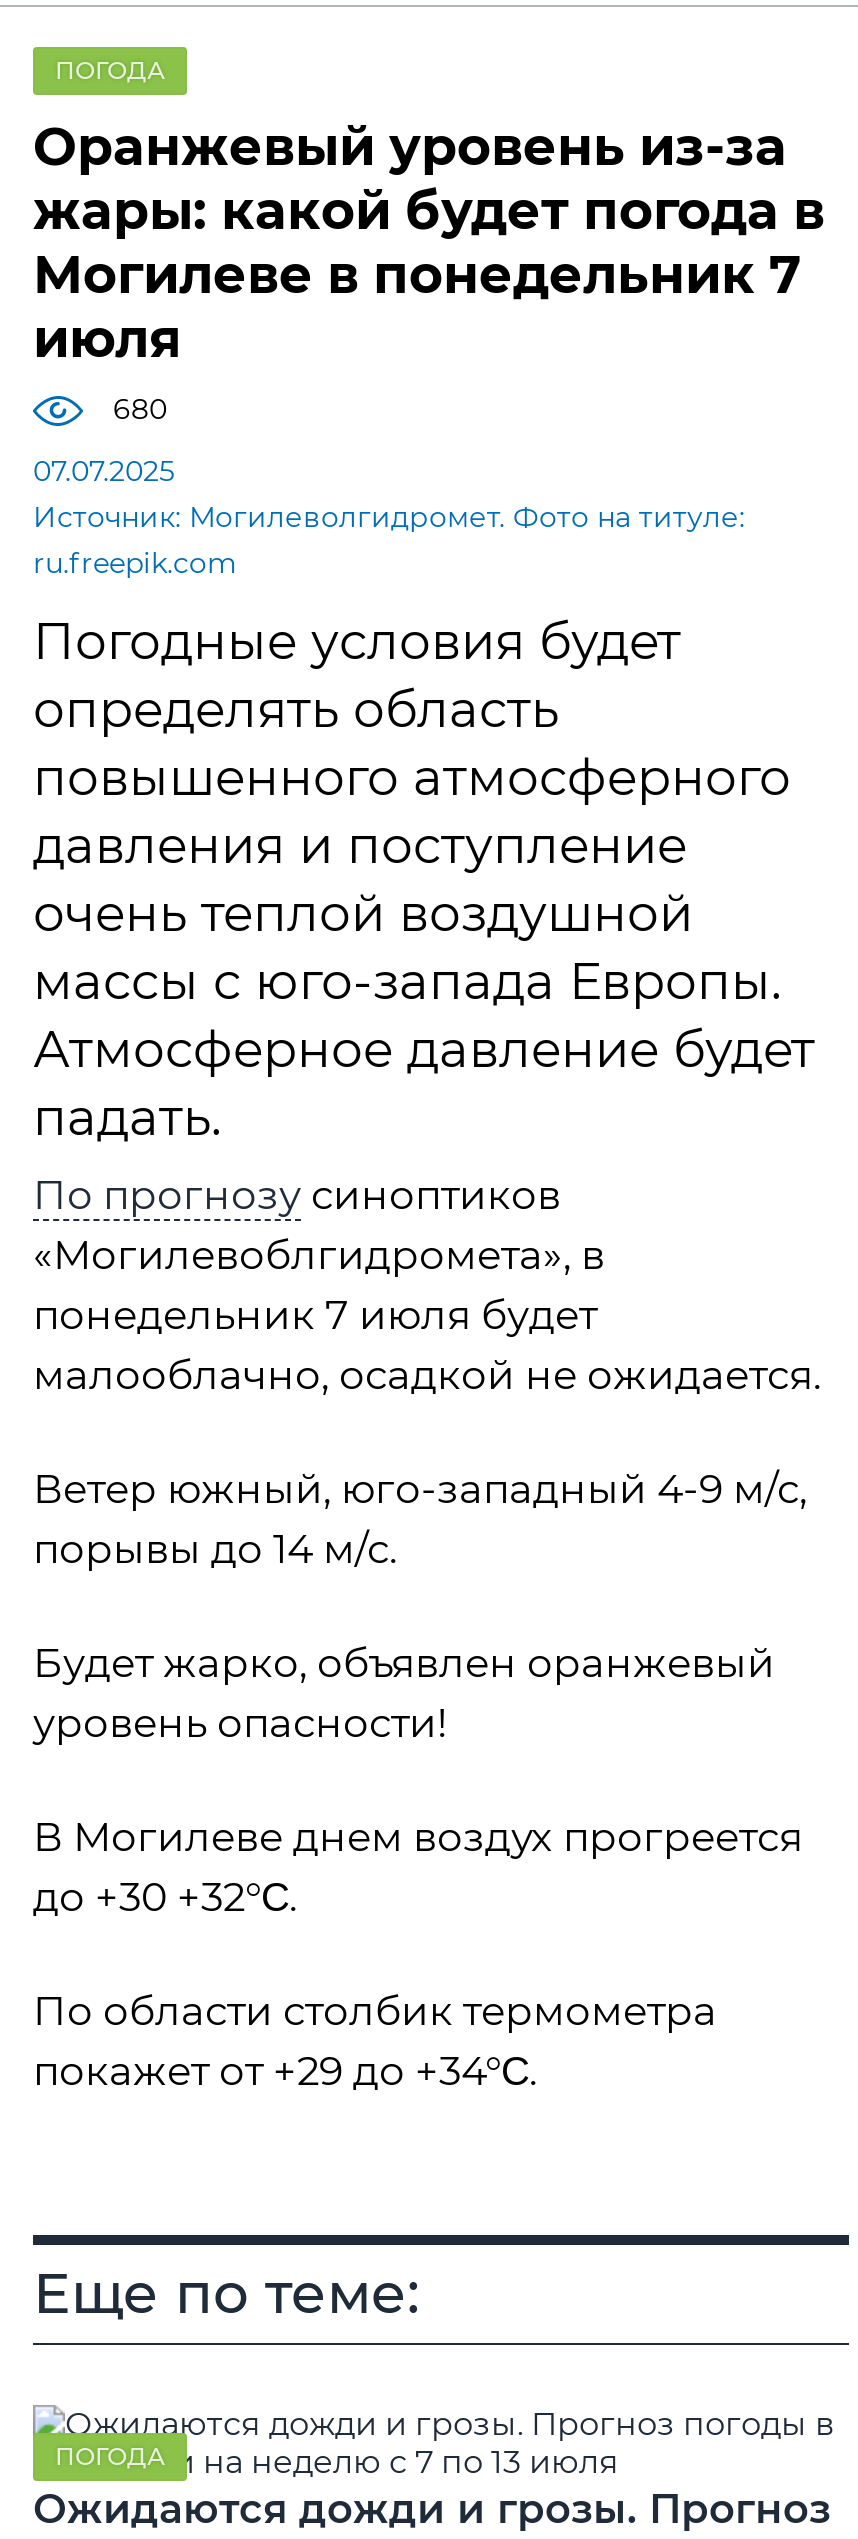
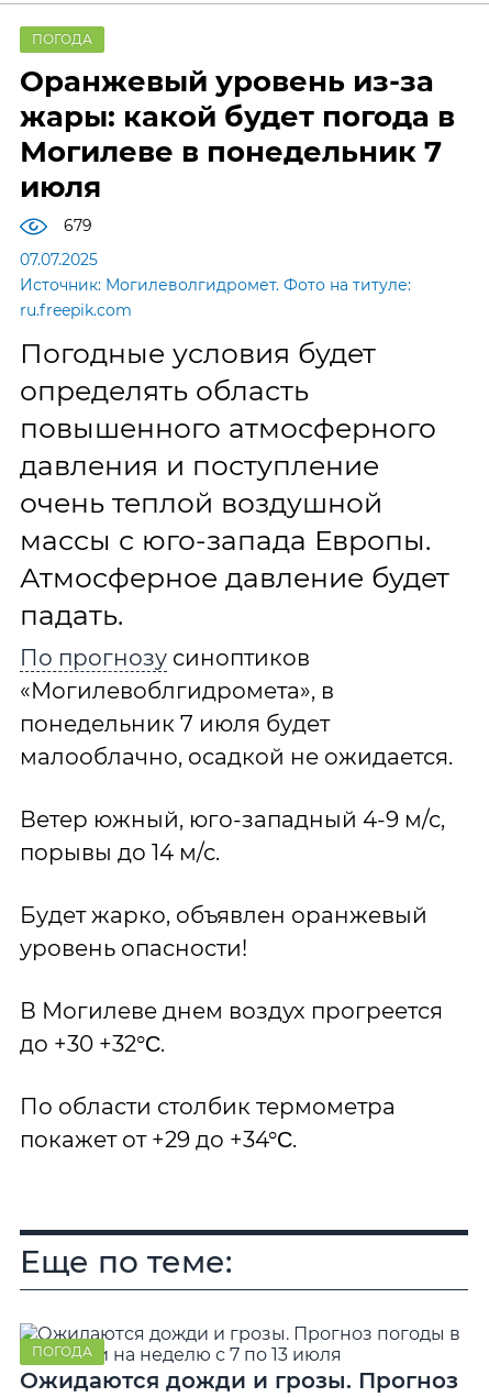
- 680
+ 679
